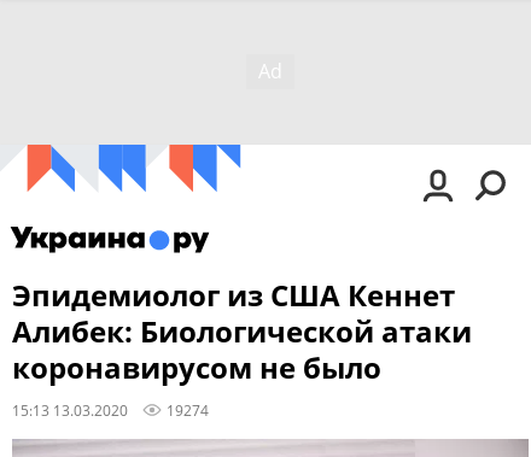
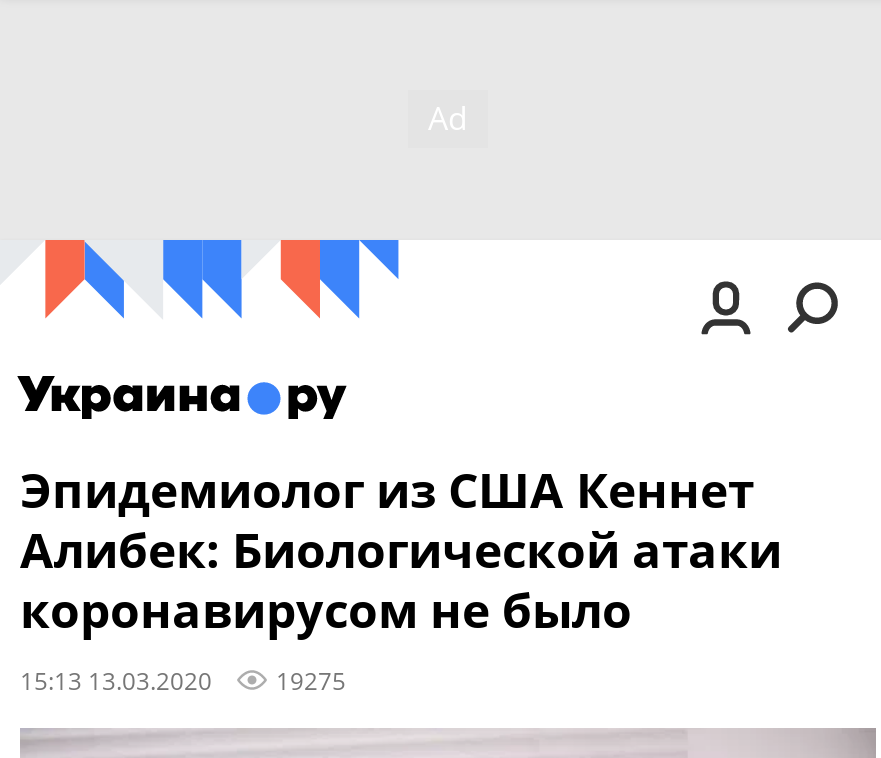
- 15:13 13.03.2020 19274
+ 15:13 13.03.2020 19275
